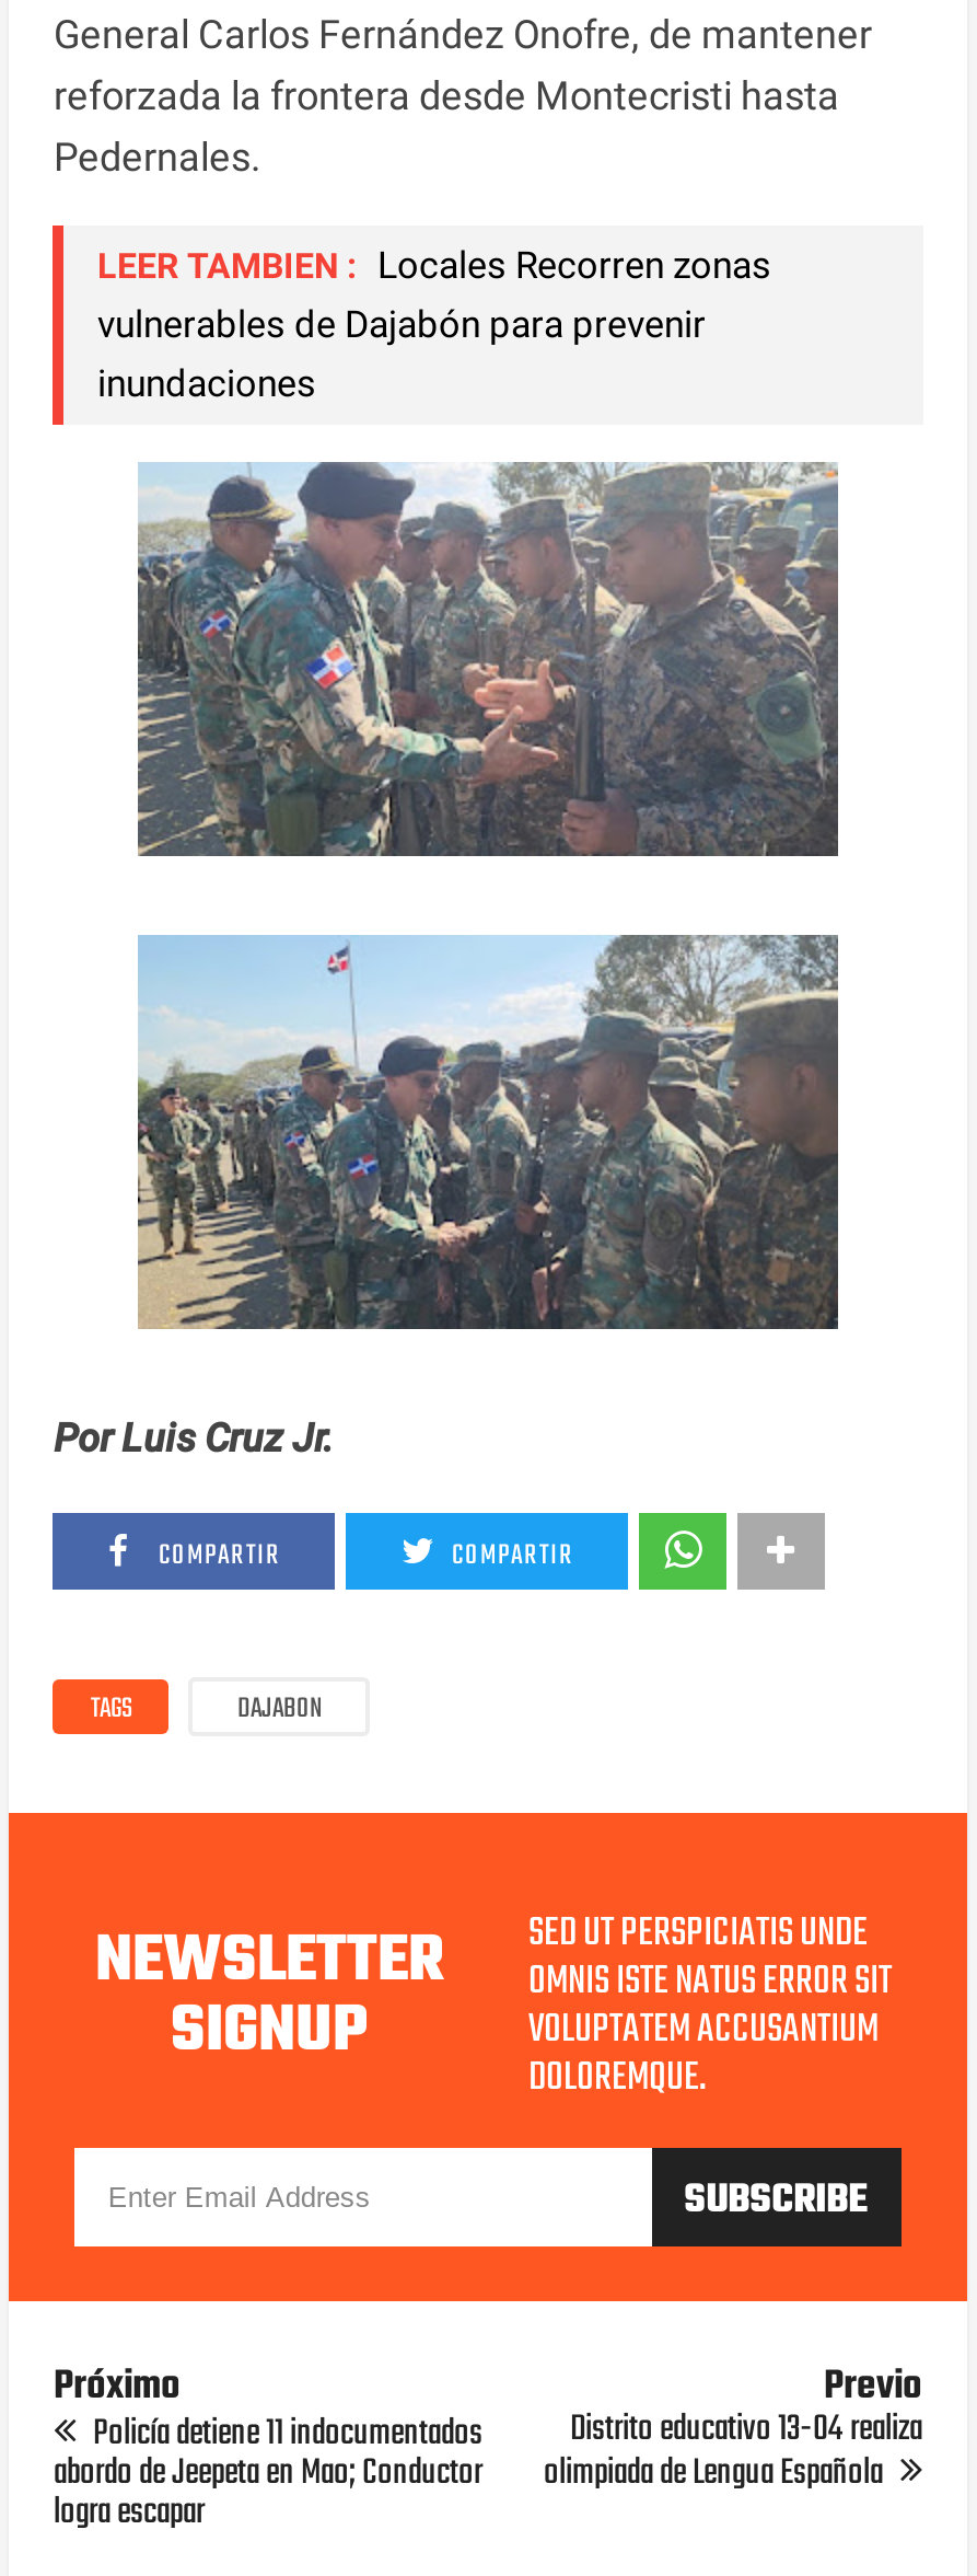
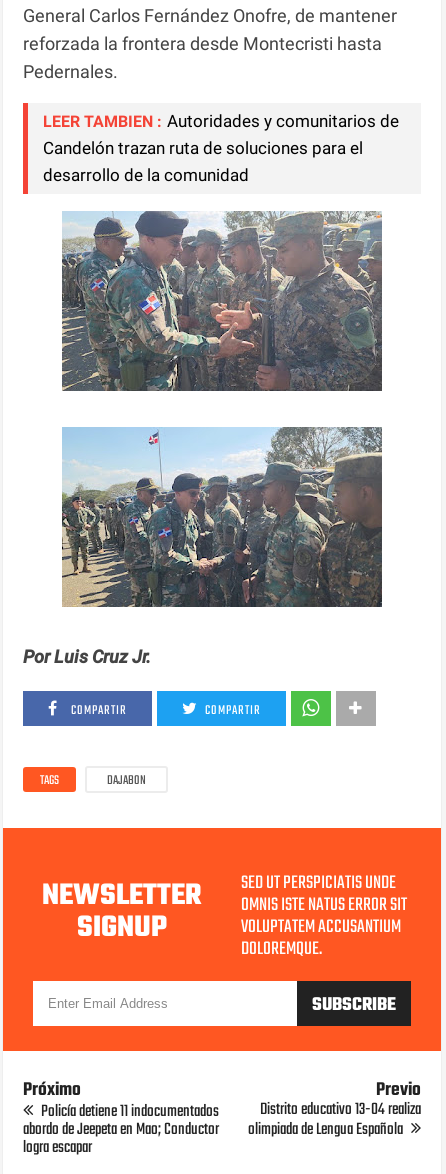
- LEER TAMBIEN : Locales Recorren zonas
- vulnerables de Dajabón para prevenir
- inundaciones
+ LEER TAMBIEN : Autoridades y comunitarios de
+ Candelón trazan ruta de soluciones para el
+ desarrollo de la comunidad
